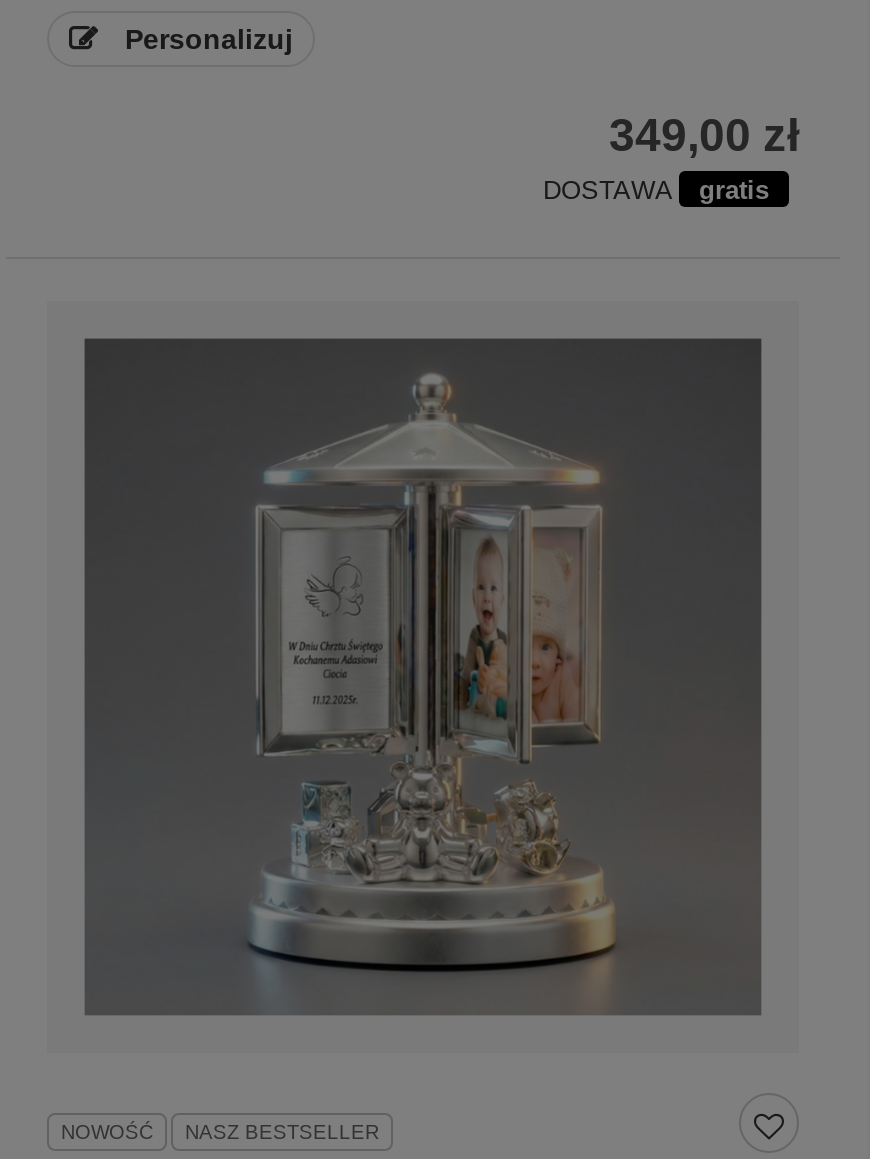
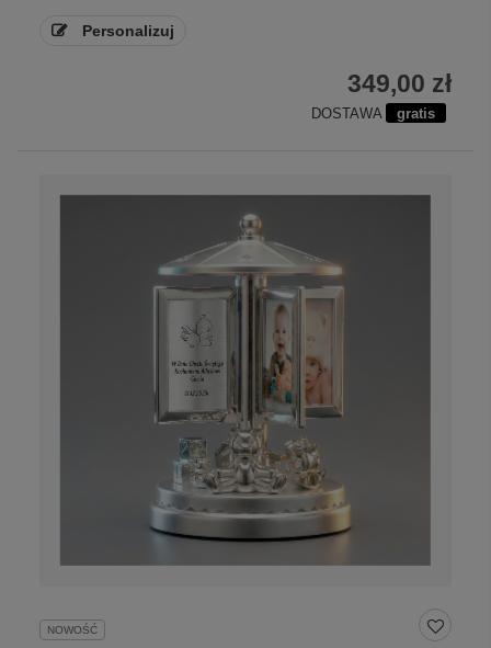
- NASZ BESTSELLER
